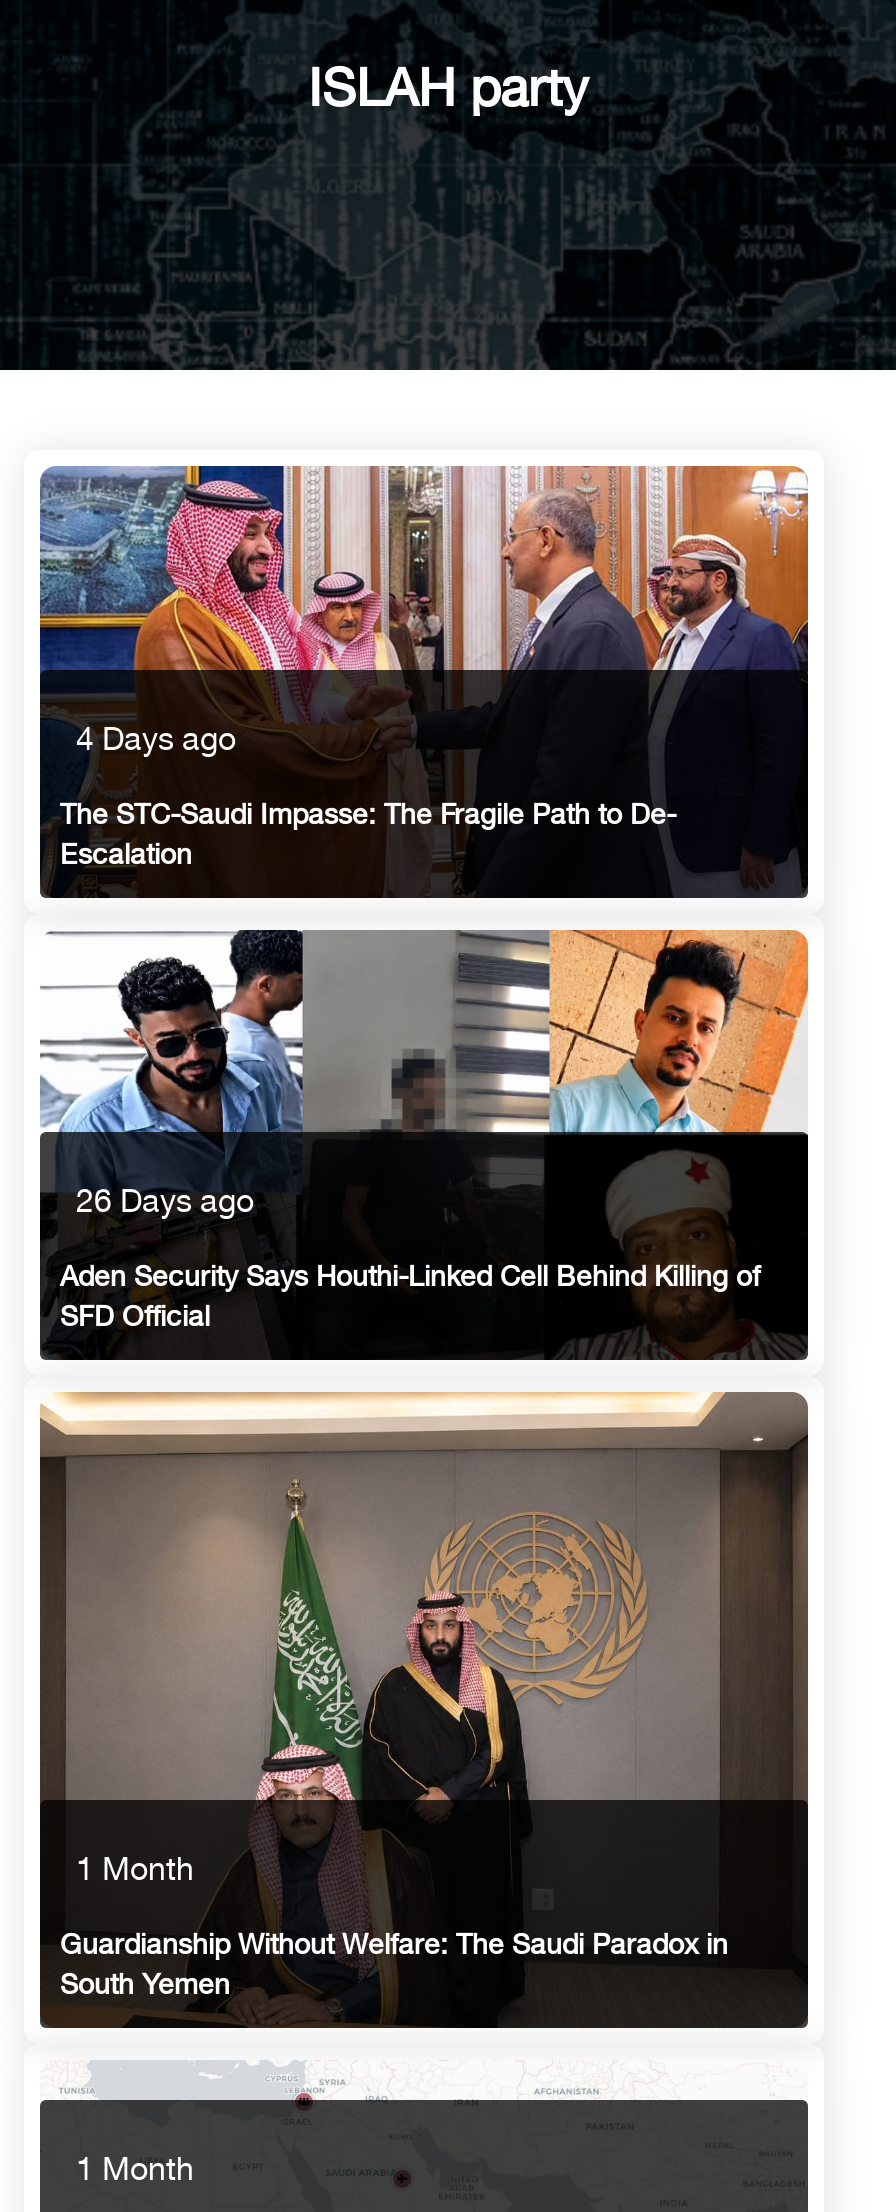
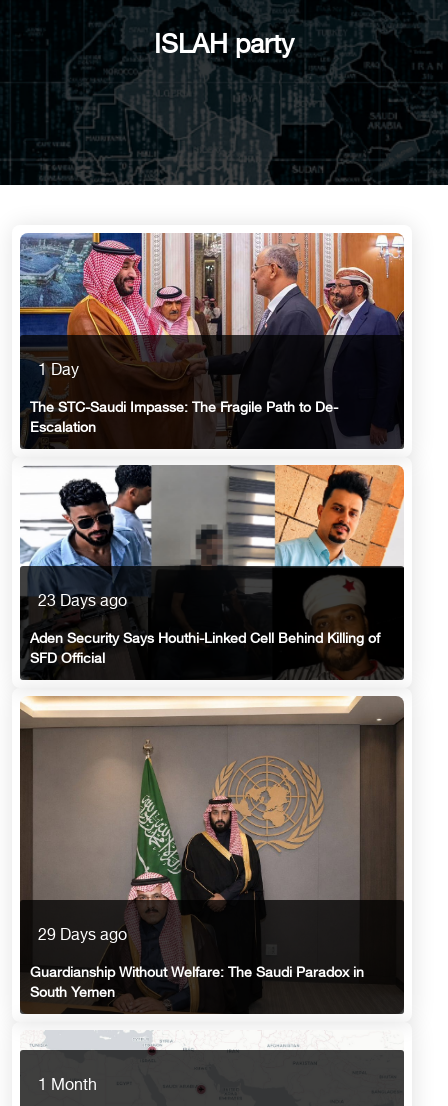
- 4 Days ago
+ 1 Day

- 26 Days ago
+ 23 Days ago

- 1 Month
+ 29 Days ago
